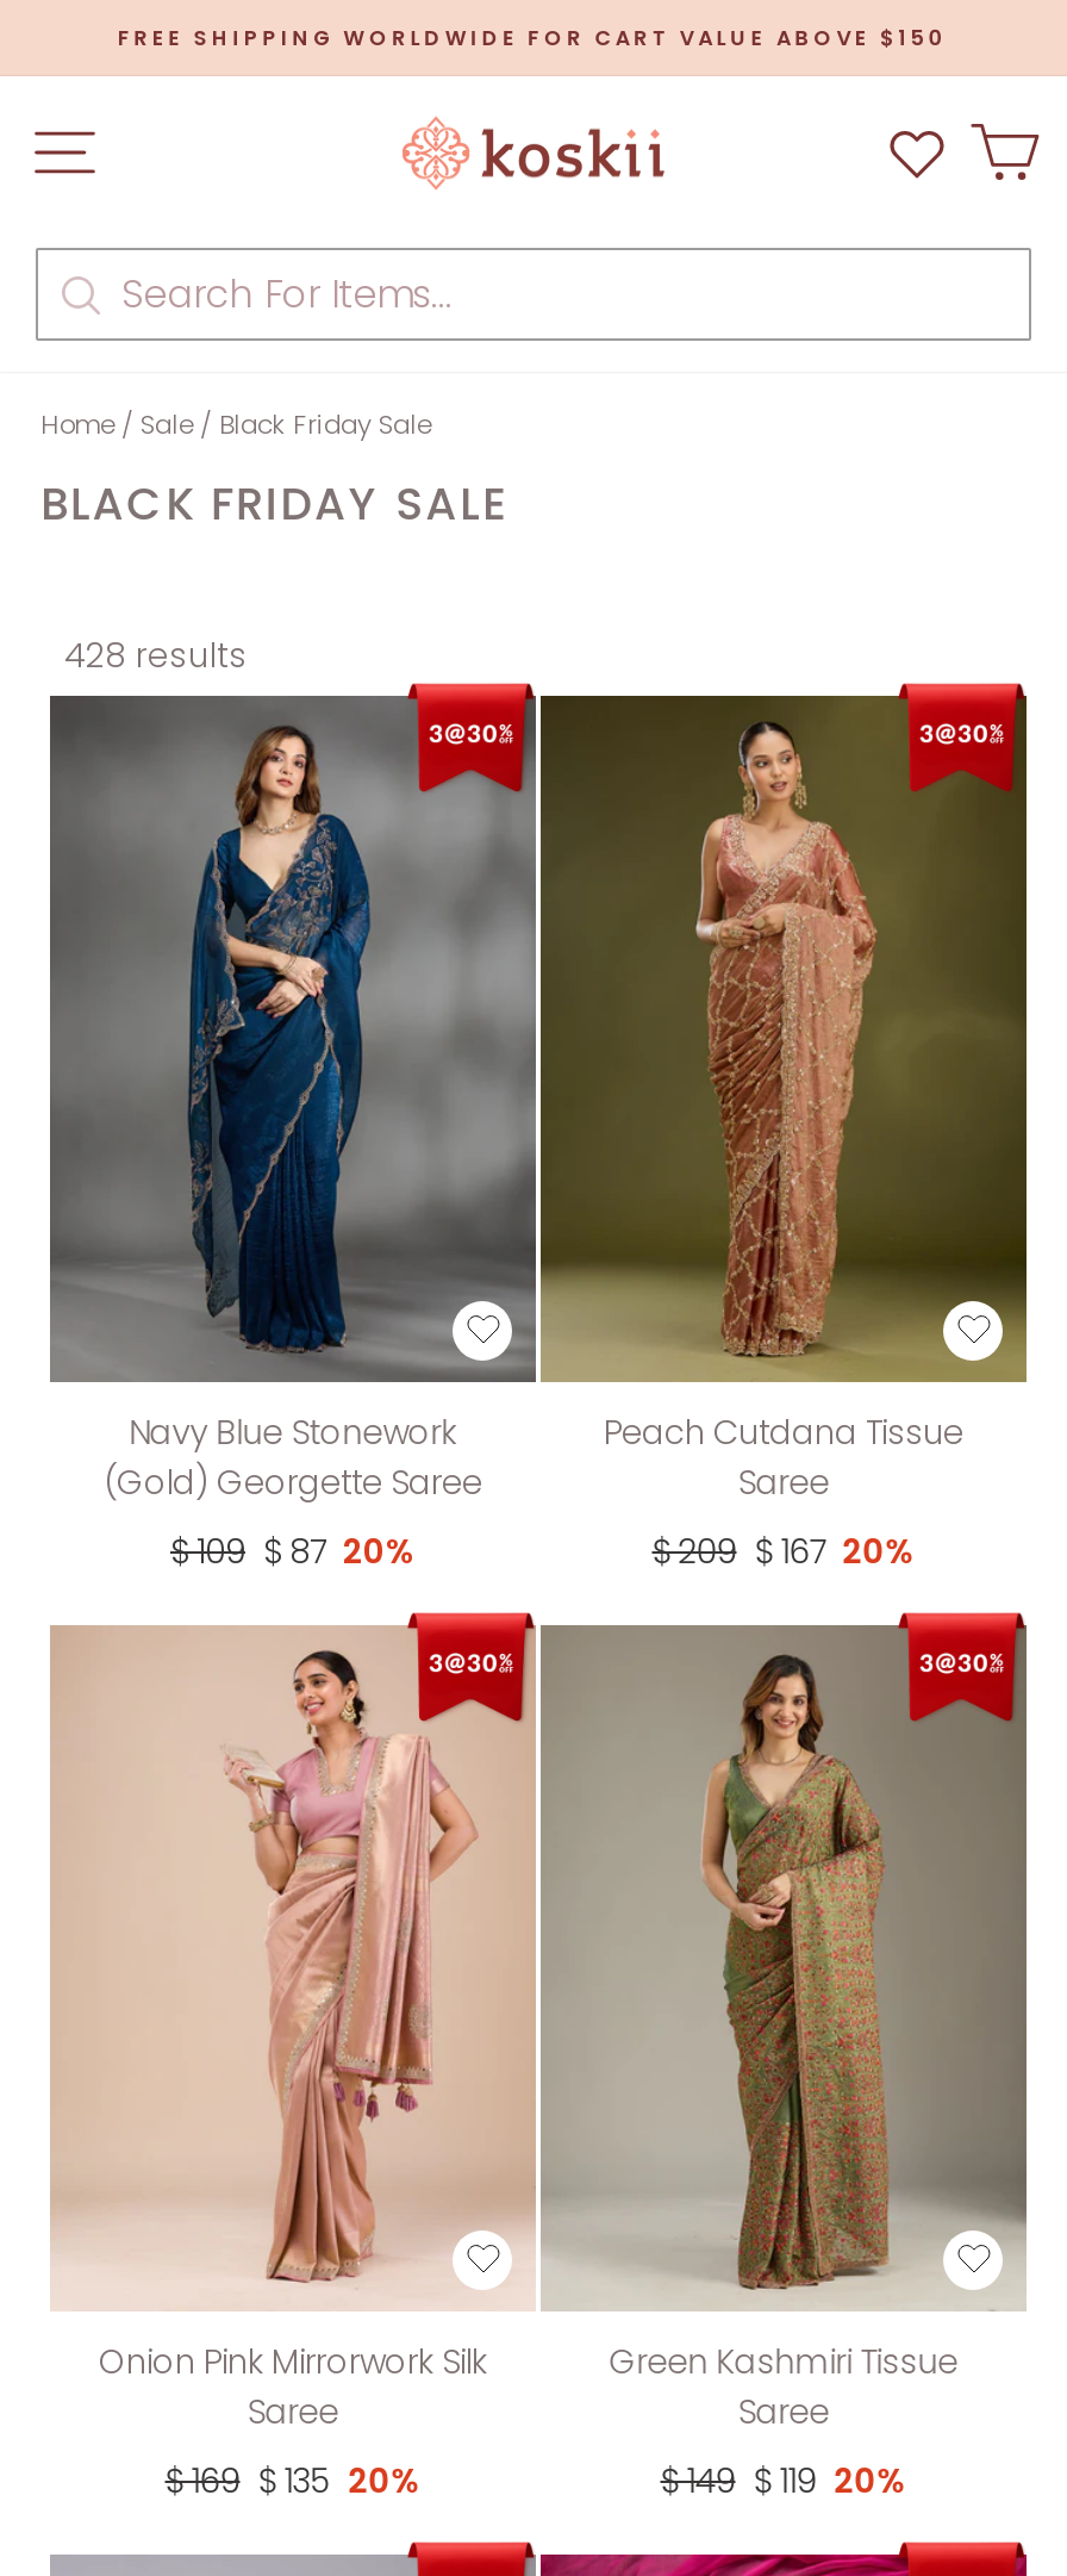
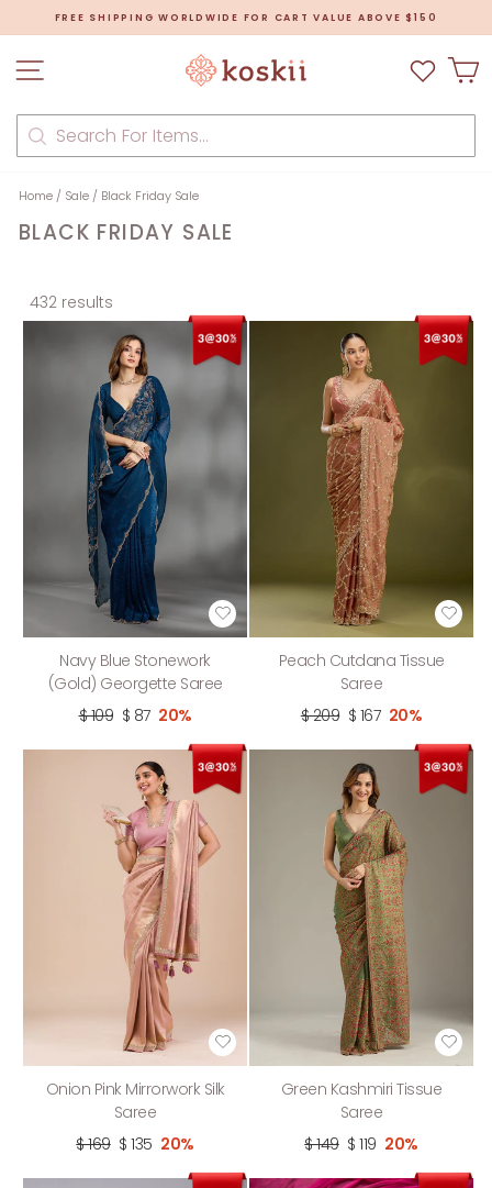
- 428 results
+ 432 results
